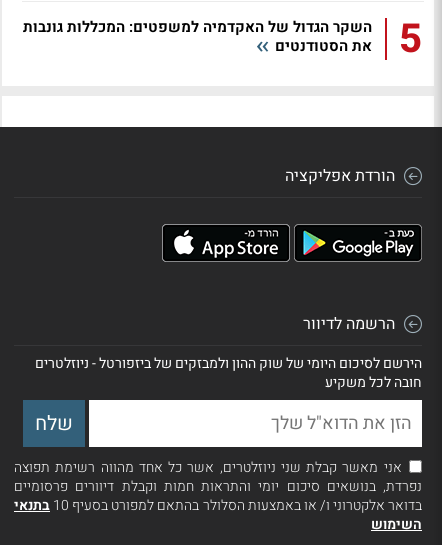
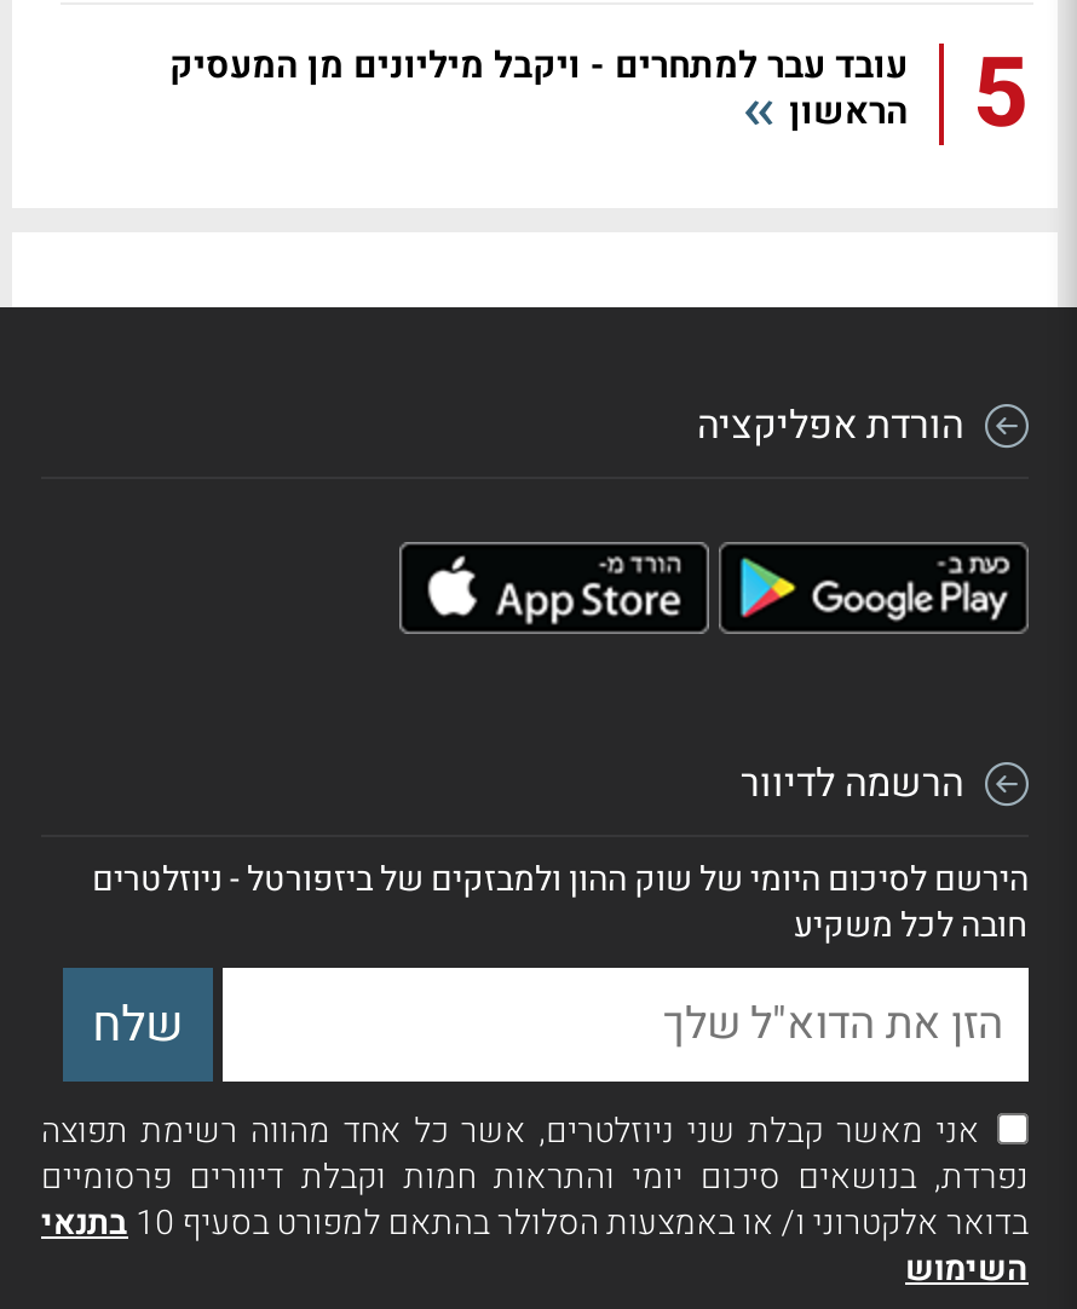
- השקר הגדול של האקדמיה למשפטים: המכללות גונבות
- את הסטודנטים
+ עובד עבר למתחרים - ויקבל מיליונים מן המעסיק
+ הראשון
